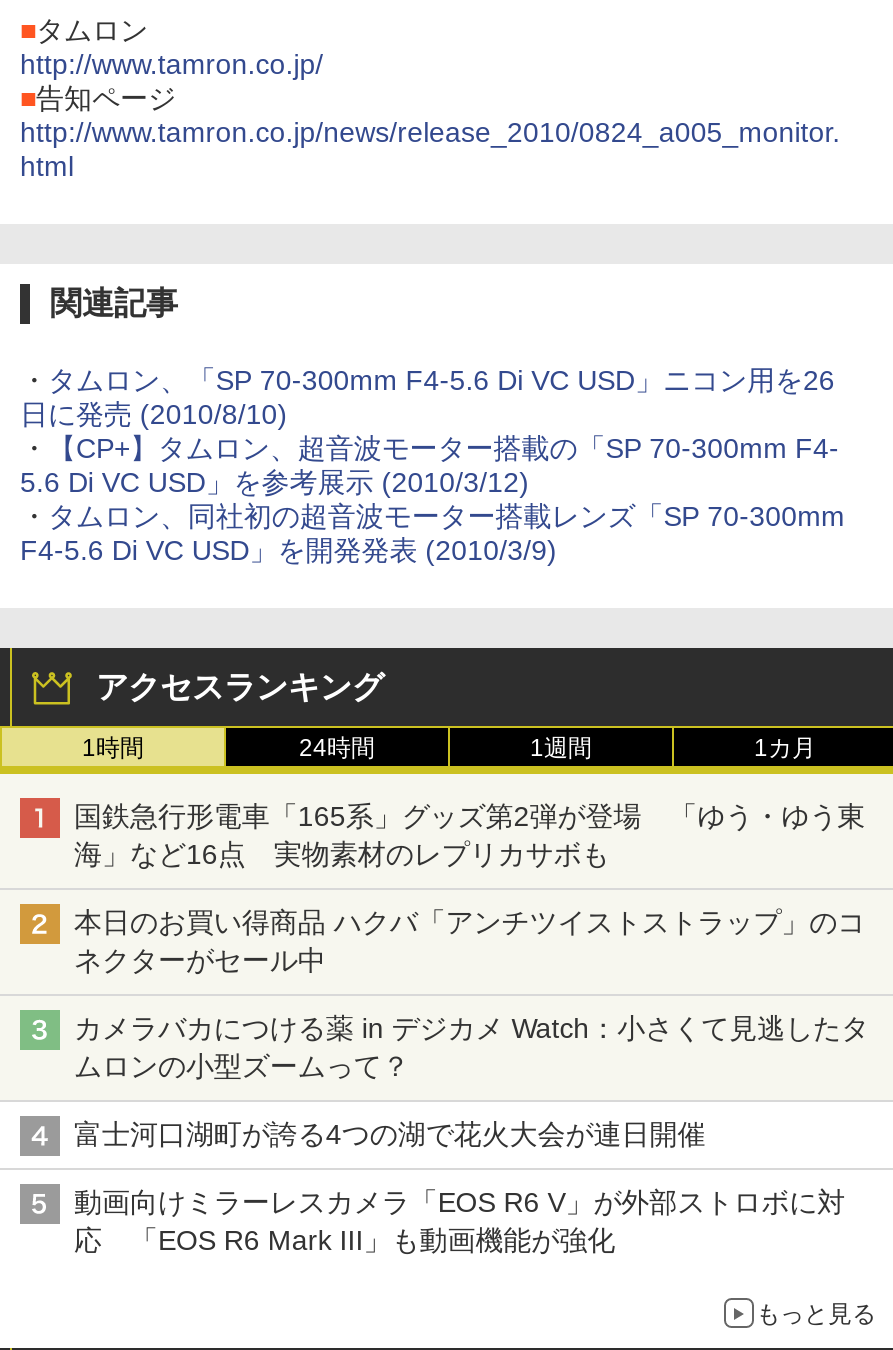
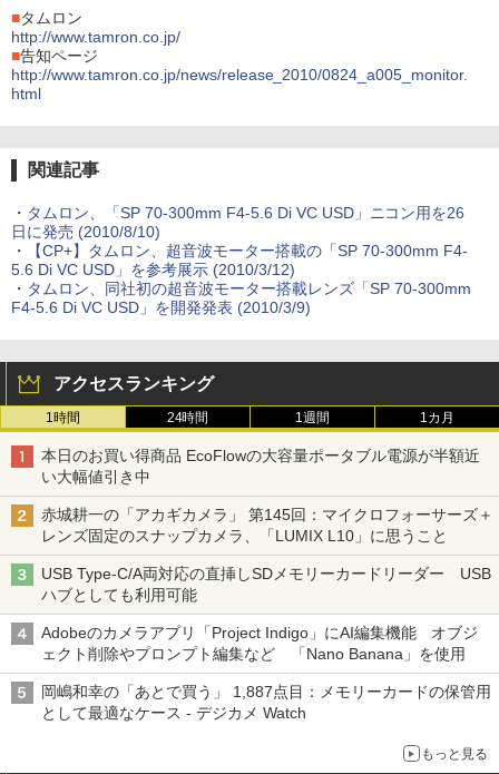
- 国鉄急行形電車「165系」グッズ第2弾が登場 「ゆう・ゆう東
- 海」など16点 実物素材のレプリカサボも
+ 本日のお買い得商品 EcoFlowの大容量ポータブル電源が半額近
+ い大幅値引き中

- 本日のお買い得商品 ハクバ「アンチツイストストラップ」のコ
- ネクターがセール中
+ 赤城耕一の「アカギカメラ」 第145回：マイクロフォーサーズ＋
+ レンズ固定のスナップカメラ、「LUMIX L10」に思うこと

- カメラバカにつける薬 in デジカメ Watch：小さくて見逃したタ
- ムロンの小型ズームって？
+ USB Type-C/A両対応の直挿しSDメモリーカードリーダー USB
+ ハブとしても利用可能

- 富士河口湖町が誇る4つの湖で花火大会が連日開催
+ Adobeのカメラアプリ「Project Indigo」にAI編集機能 オブジ
+ ェクト削除やプロンプト編集など 「Nano Banana」を使用

- 動画向けミラーレスカメラ「EOS R6 V」が外部ストロボに対
- 応 「EOS R6 Mark III」も動画機能が強化
+ 岡嶋和幸の「あとで買う」 1,887点目：メモリーカードの保管用
+ として最適なケース - デジカメ Watch
